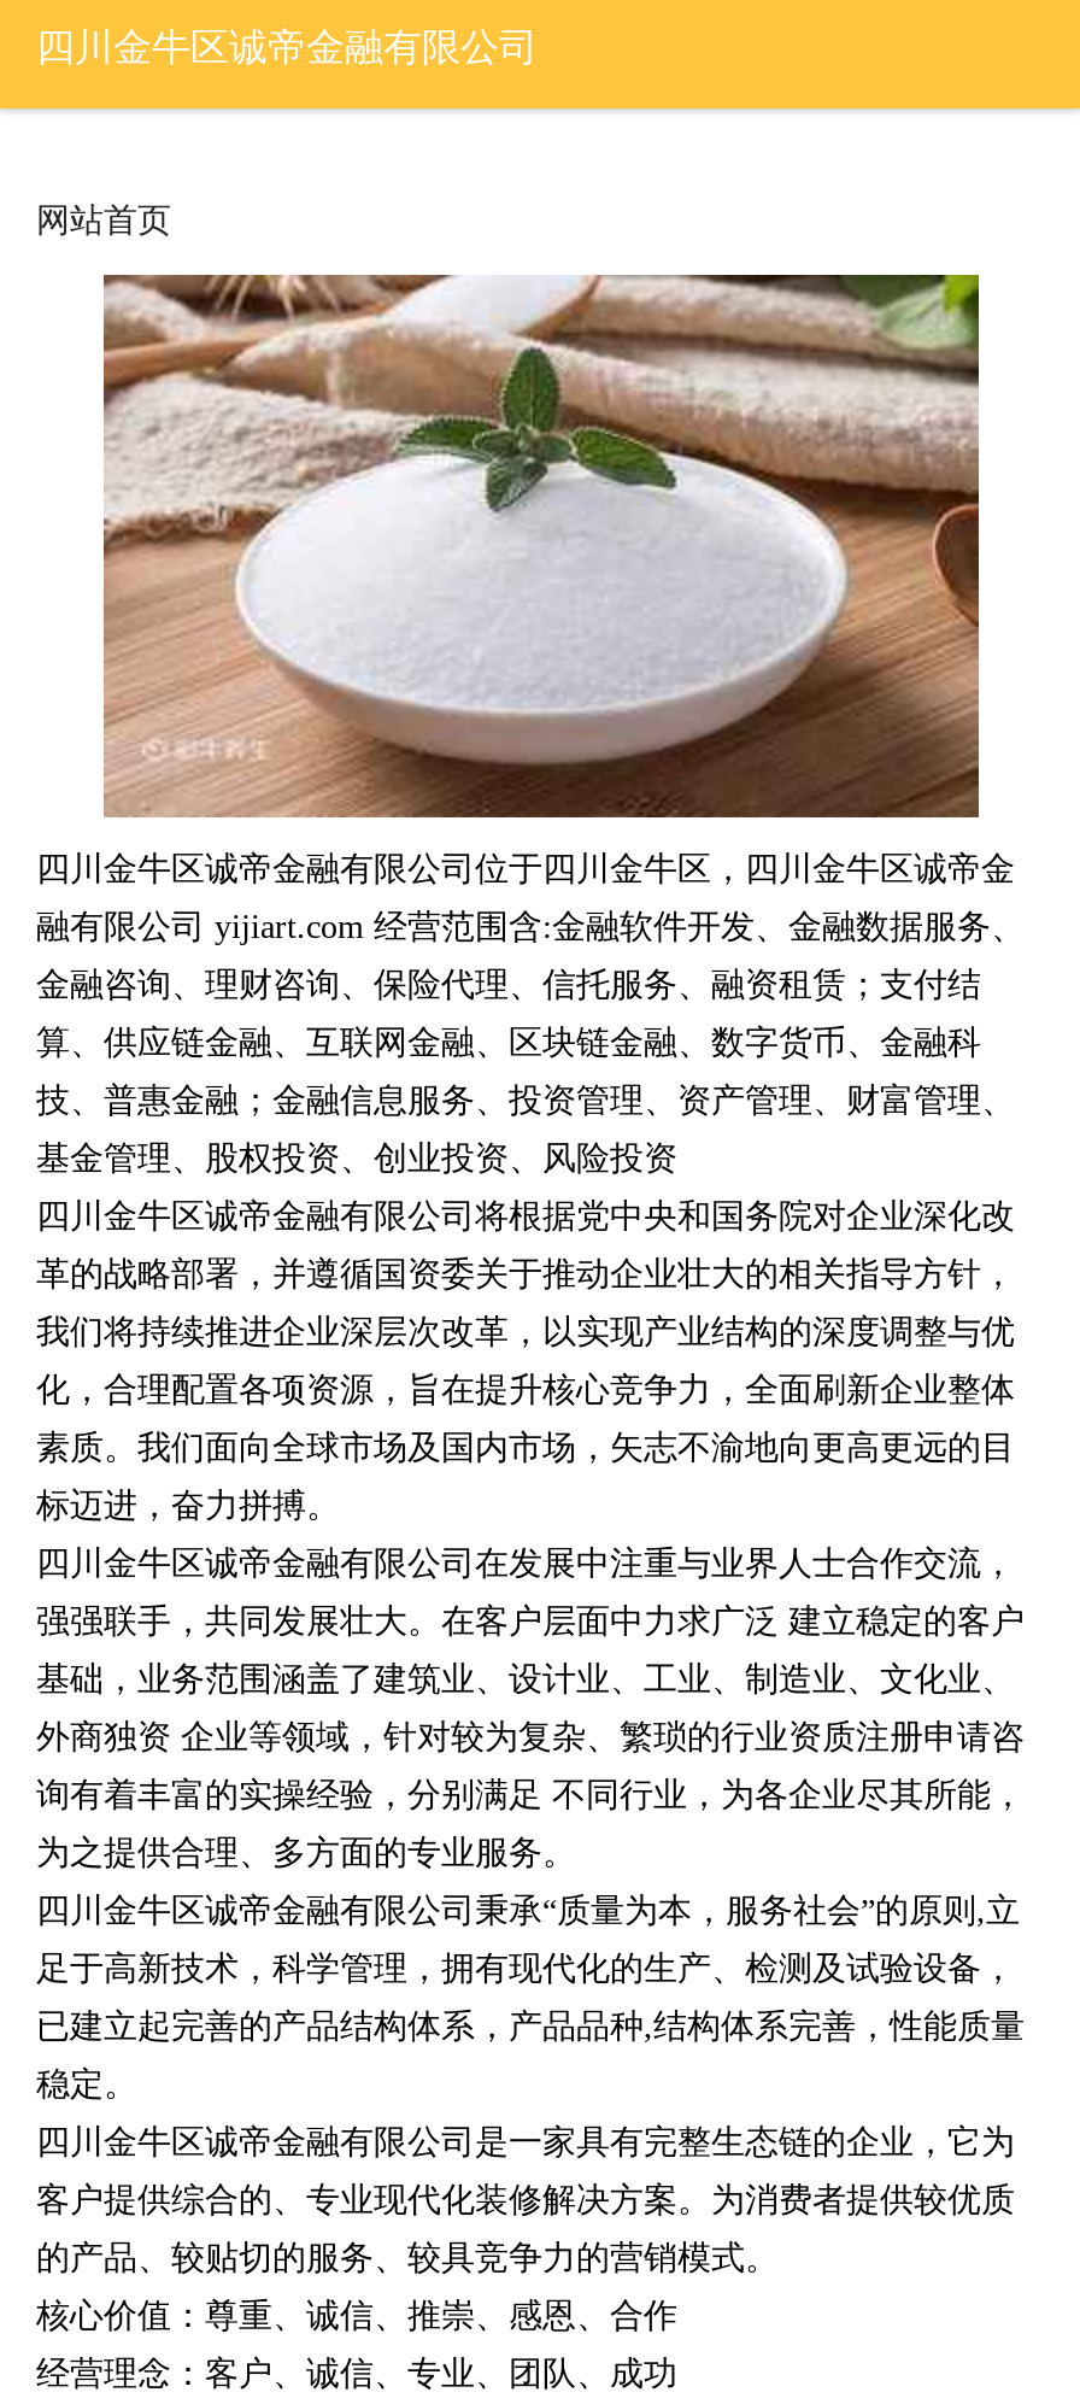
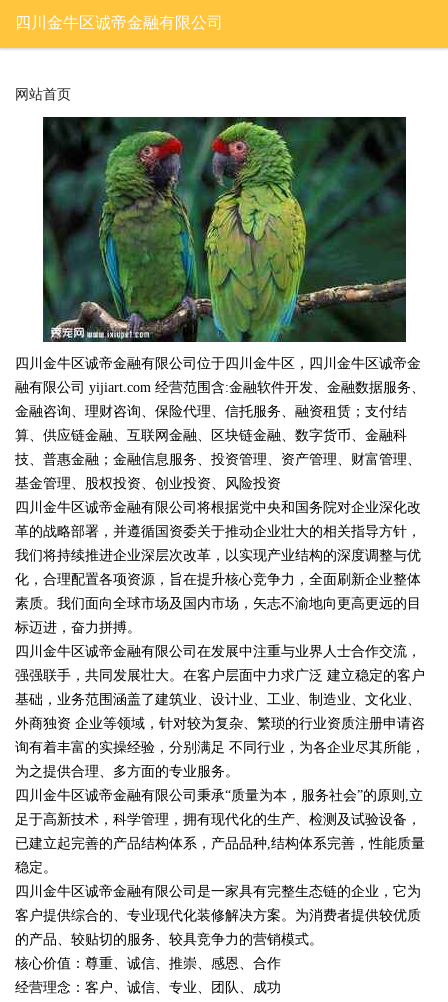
- [image]
+ [image]
